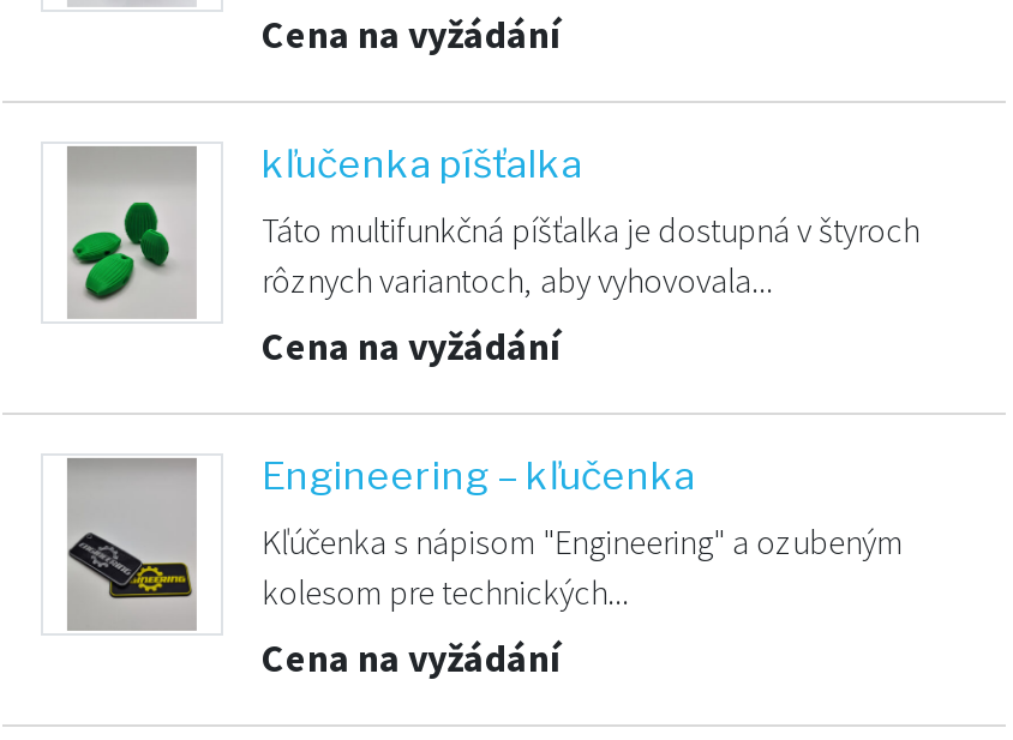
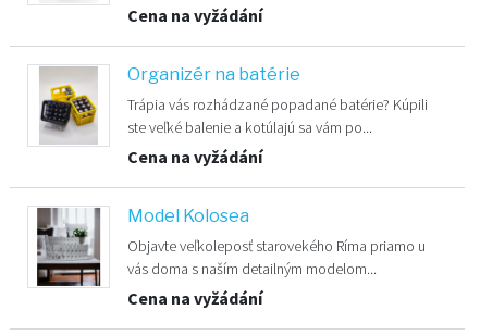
- [image]
- kľučenka píšťalka
+ [image]
+ Organizér na batérie

- Táto multifunkčná píšťalka je dostupná v štyroch
- rôznych variantoch, aby vyhovovala...
+ Trápia vás rozhádzané popadané batérie? Kúpili
+ ste veľké balenie a kotúlajú sa vám po...

- [image]
- Engineering – kľučenka
+ [image]
+ Model Kolosea

- Kľúčenka s nápisom "Engineering" a ozubeným
- kolesom pre technických...
+ Objavte veľkoleposť starovekého Ríma priamo u
+ vás doma s naším detailným modelom...
